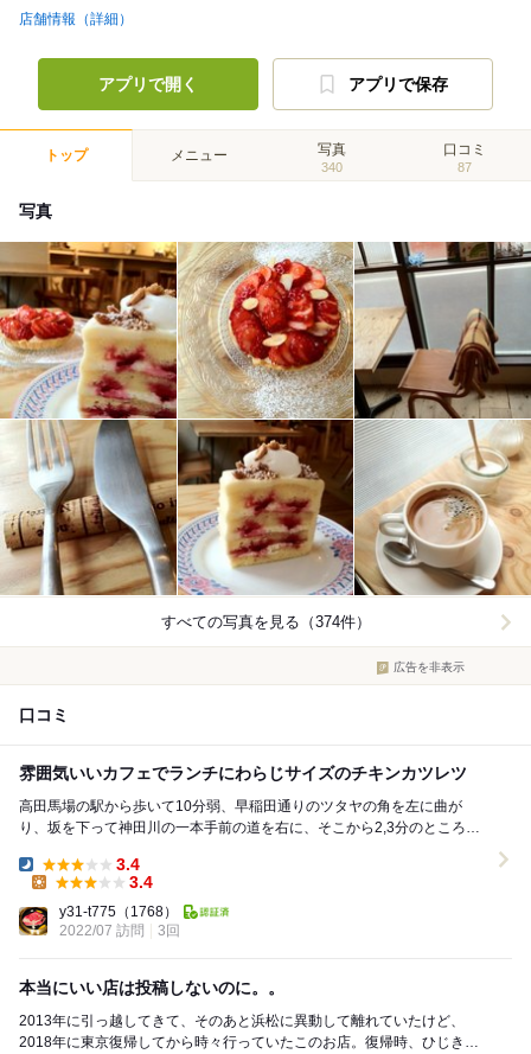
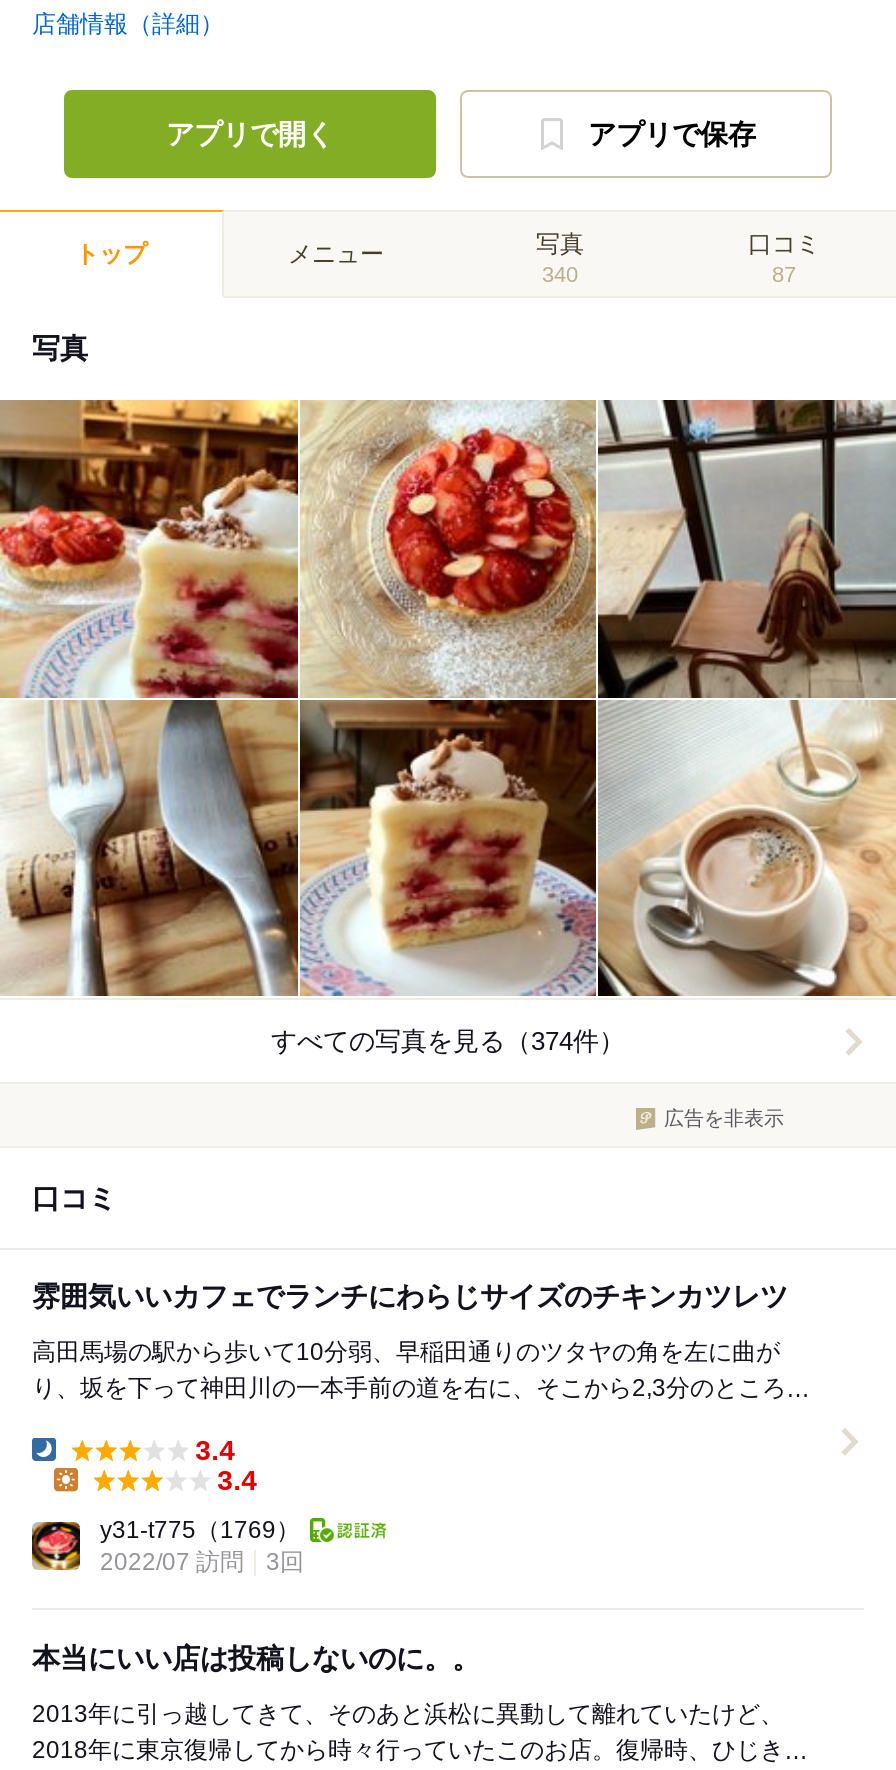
- y31-t775（1768）
+ y31-t775（1769）
